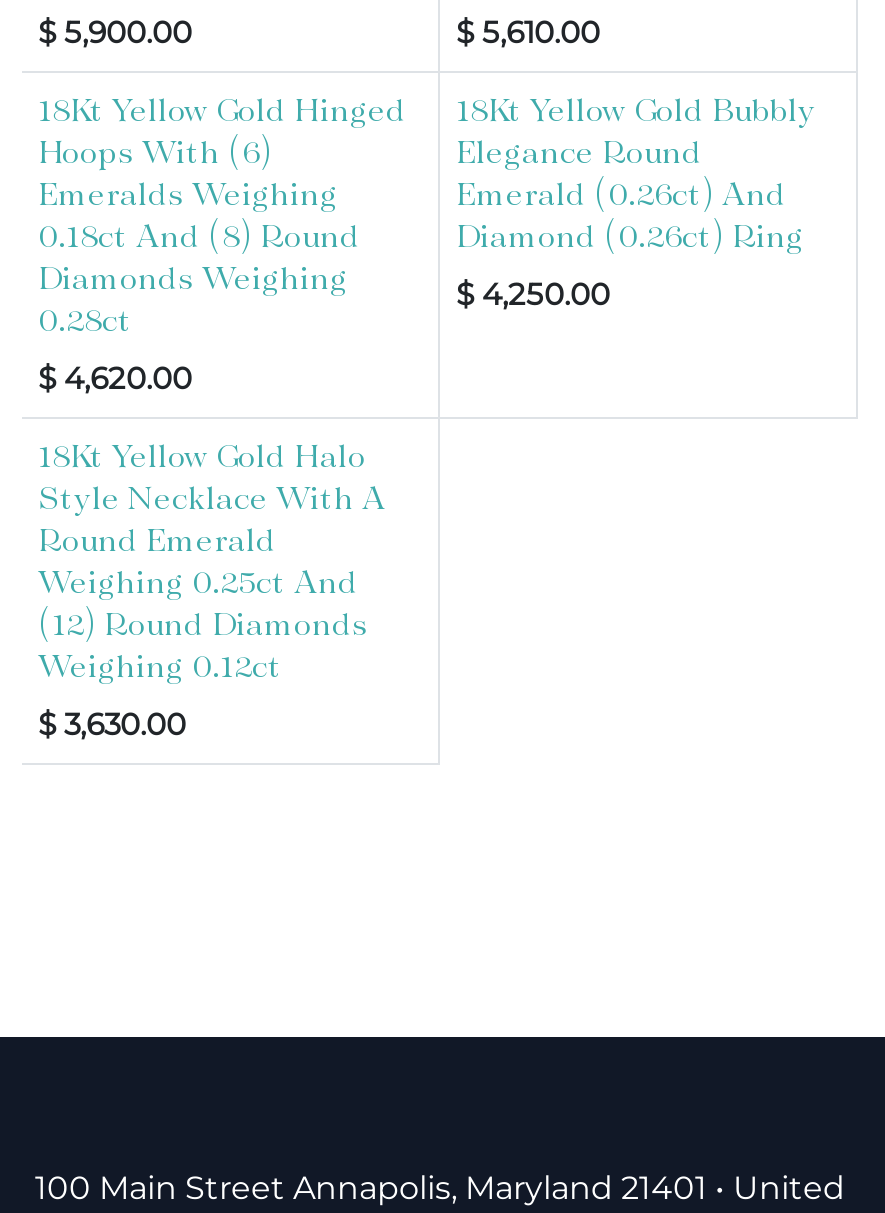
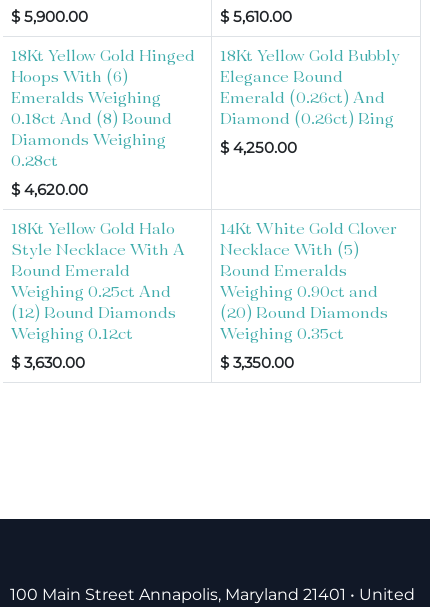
+ 14Kt White Gold Clover
+ Necklace With (5)
+ Round Emeralds
+ Weighing 0.90ct and
+ (20) Round Diamonds
+ Weighing 0.35ct
+ $3,350.00
